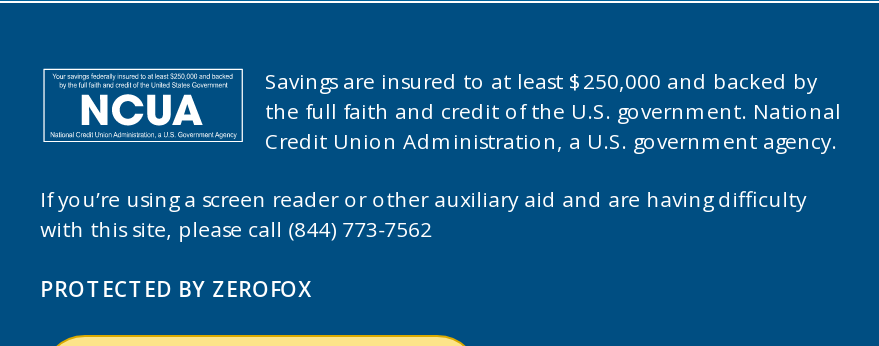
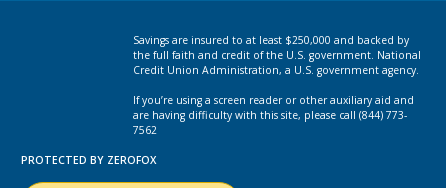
- [image]
